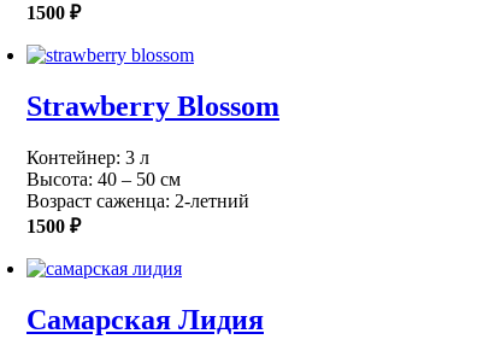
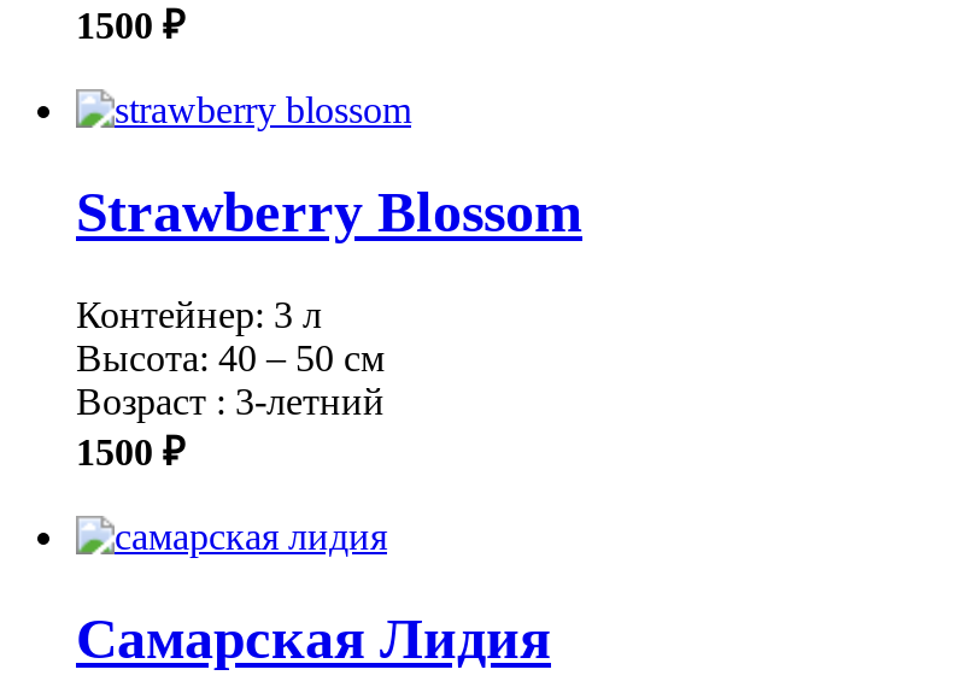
- Возраст саженца: 2-летний
+ Возраст : 3-летний
